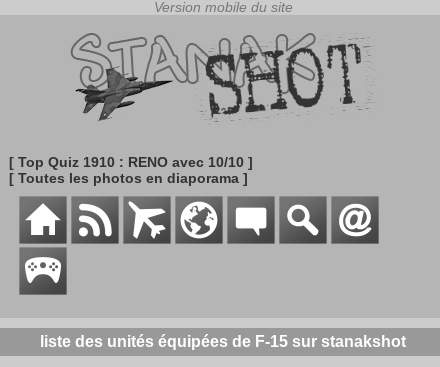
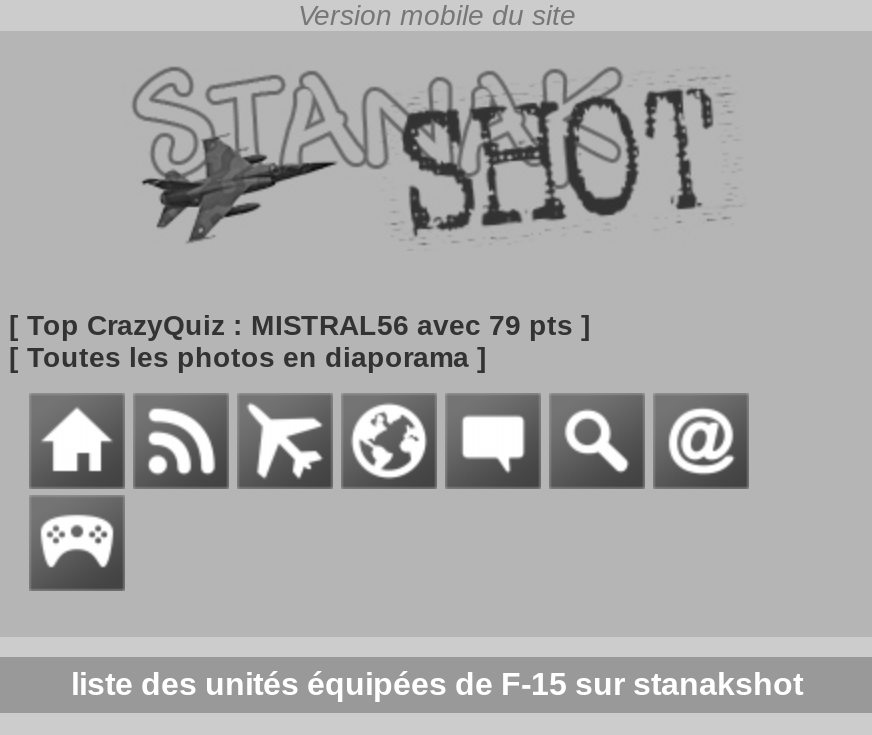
- [ Top Quiz 1910 : RENO avec 10/10 ]
+ [ Top CrazyQuiz : MISTRAL56 avec 79 pts ]
